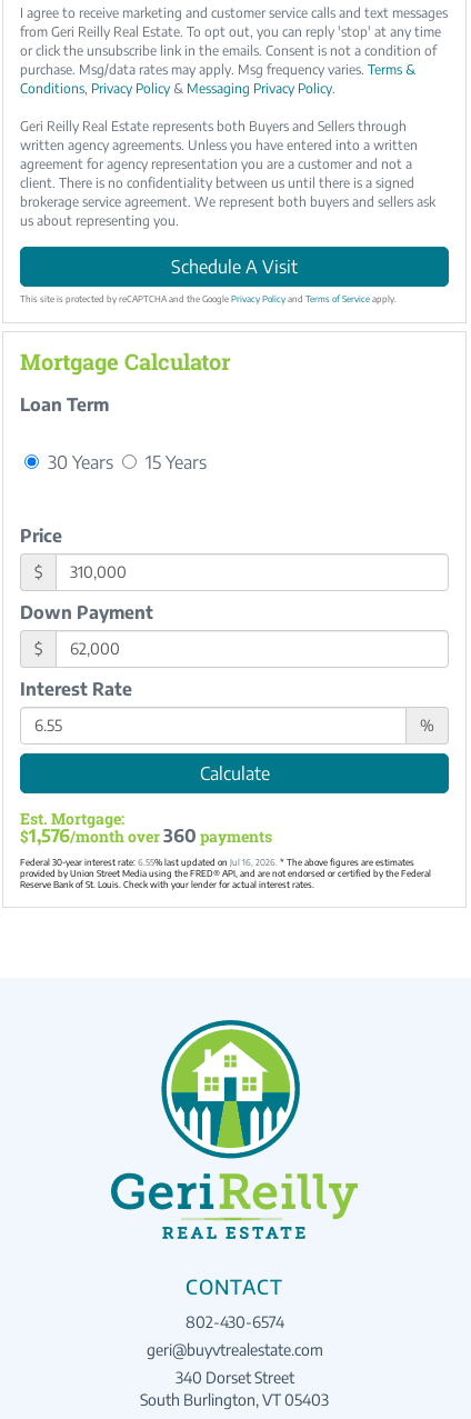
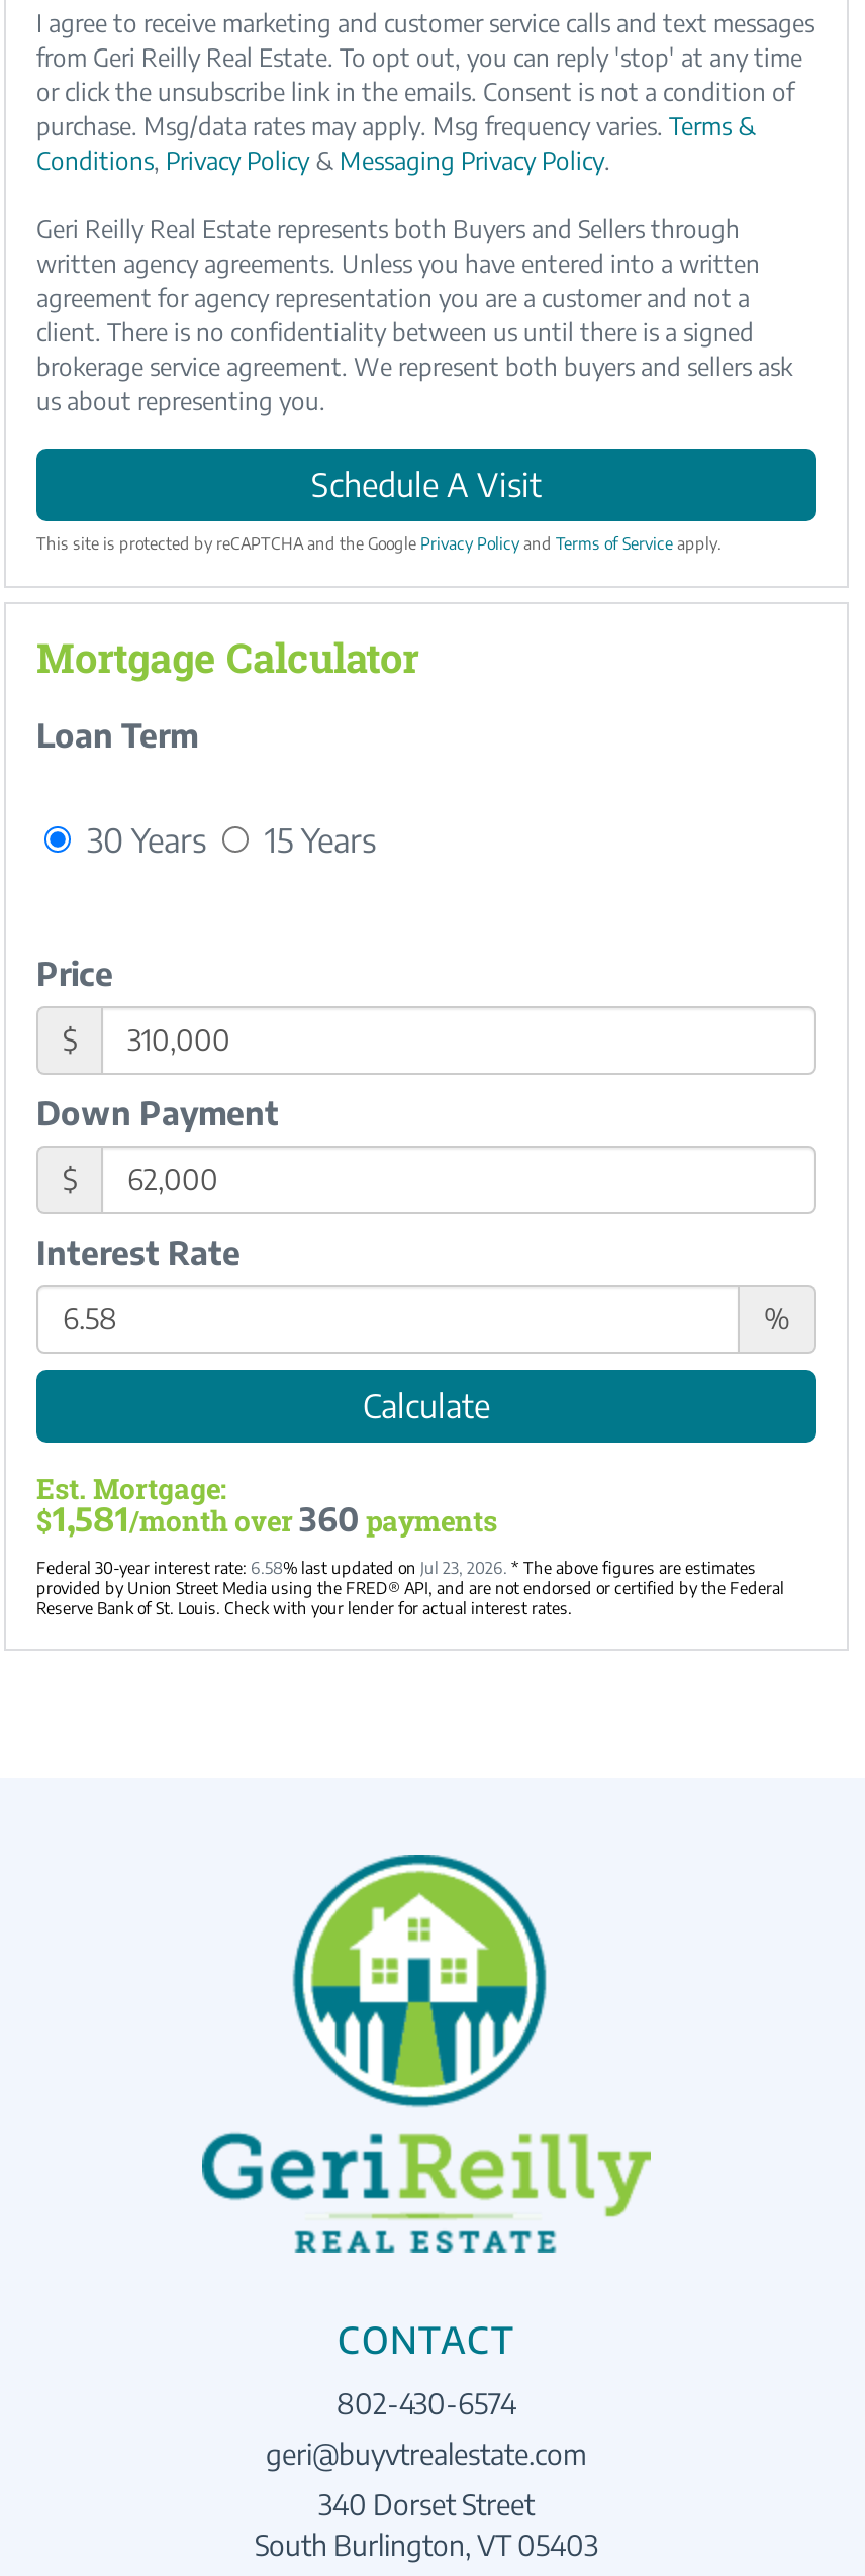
- $1,576/month over 360 payments
+ $1,581/month over 360 payments

- Federal 30-year interest rate: 6.55% last updated on Jul 16, 2026. * The above figures are estimates
+ Federal 30-year interest rate: 6.58% last updated on Jul 23, 2026. * The above figures are estimates
